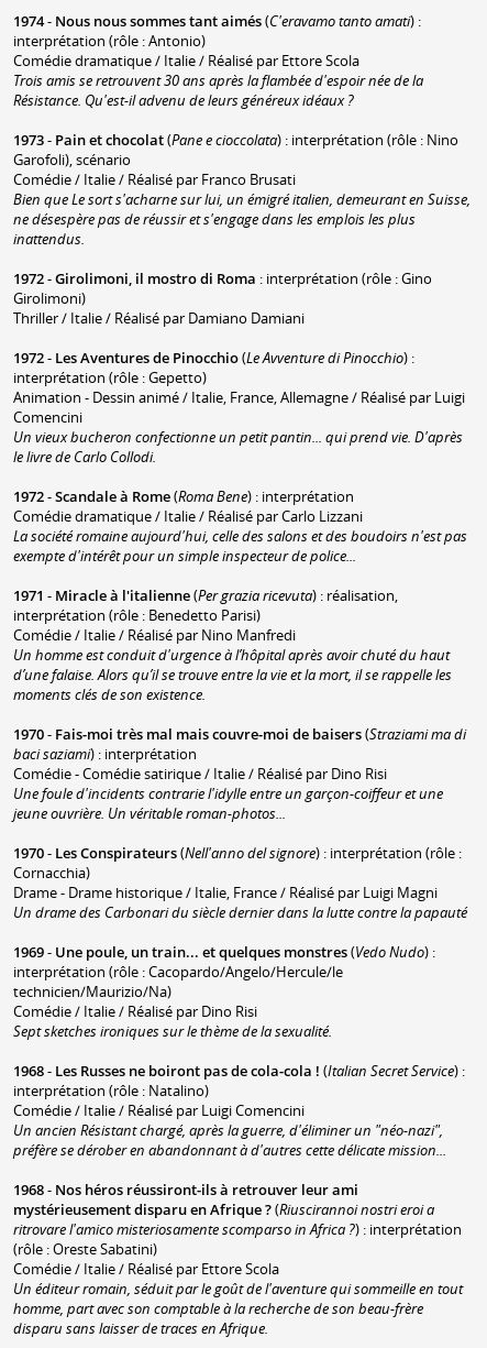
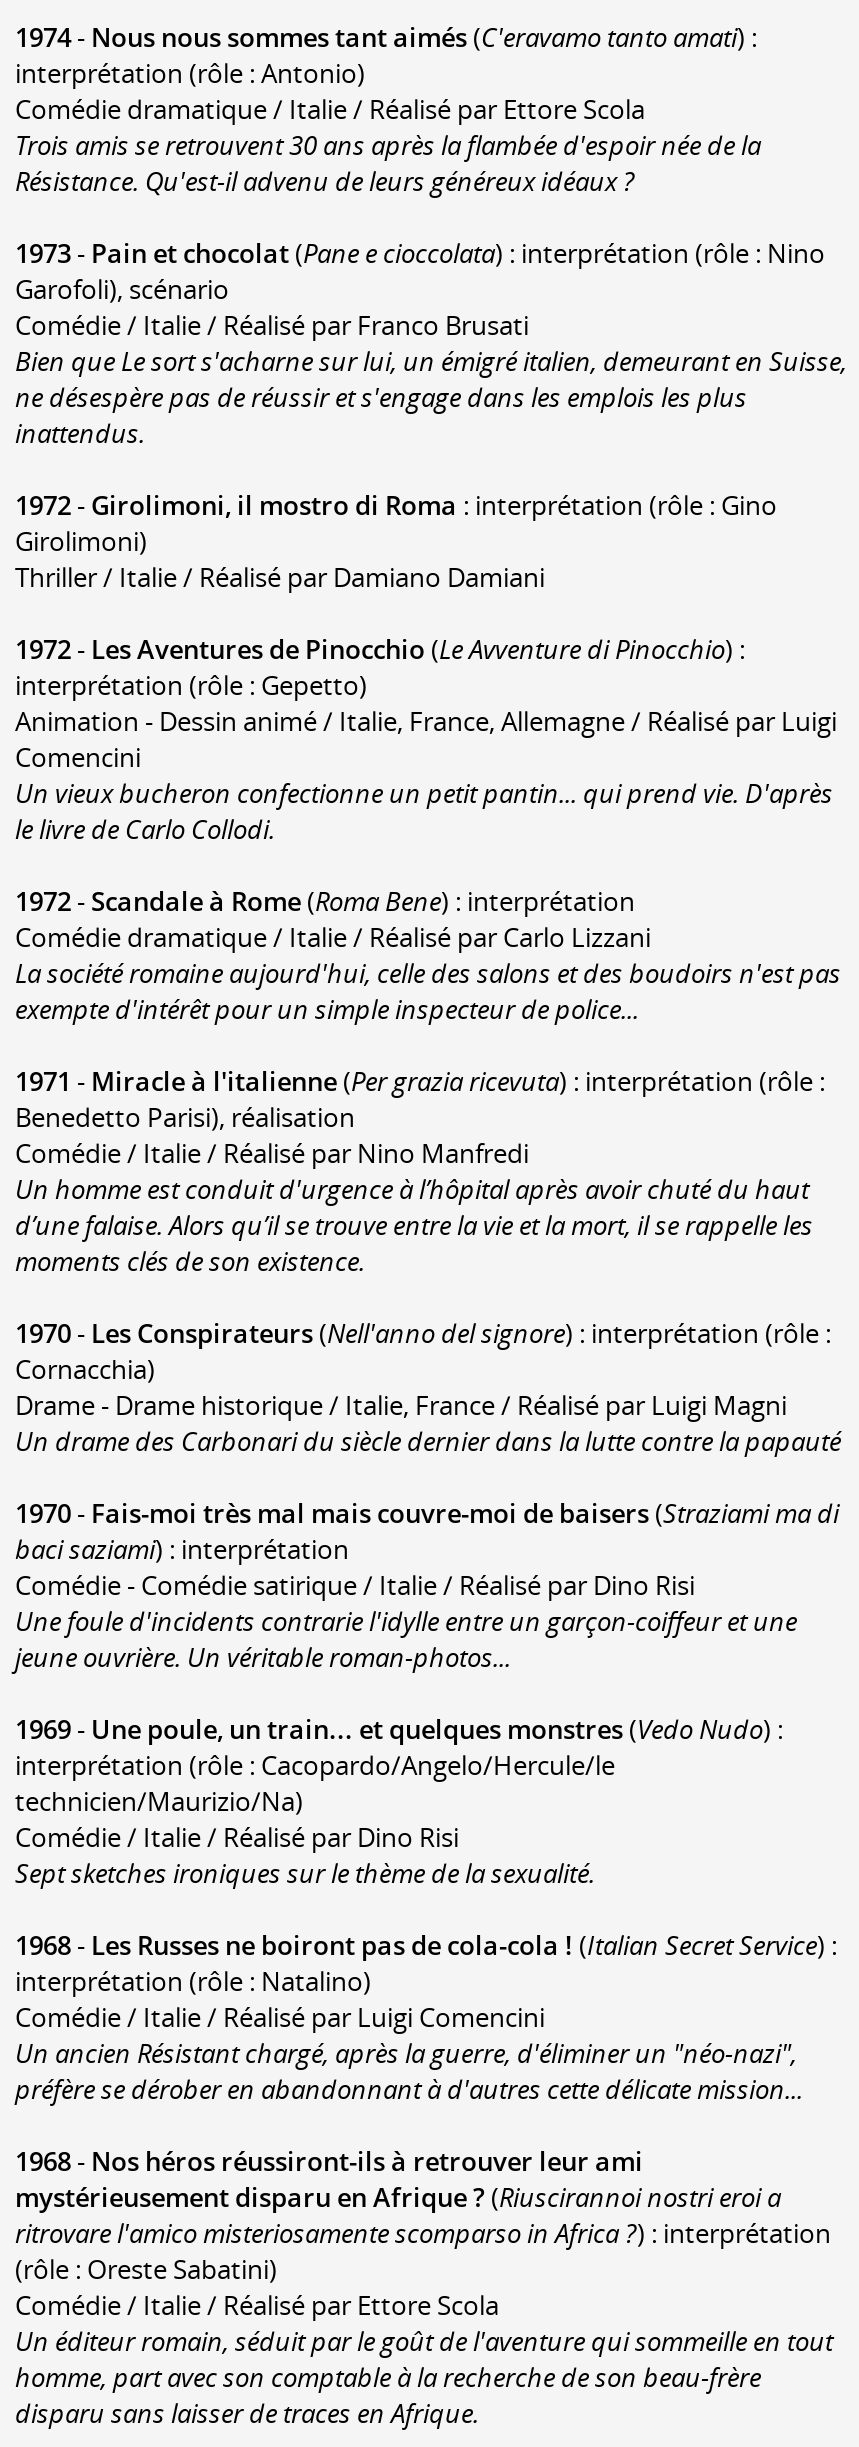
- 1971 - Miracle à l'italienne (Per grazia ricevuta) : réalisation,
- interprétation (rôle : Benedetto Parisi)
+ 1971 - Miracle à l'italienne (Per grazia ricevuta) : interprétation (rôle :
+ Benedetto Parisi), réalisation

moved down: 1970 - Fais-moi très mal mais couvre-moi de baisers (Straziami ma di | baci saziami) : interprétation | Comédie - Comédie satirique / Italie / Réalisé par Dino Risi | Une foule d'incidents contrarie l'idylle entre un garçon-coiffeur et une | jeune ouvrière. Un véritable roman-photos...

moved up: 1970 - Les Conspirateurs (Nell'anno del signore) : interprétation (rôle : | Cornacchia) | Drame - Drame historique / Italie, France / Réalisé par Luigi Magni | Un drame des Carbonari du siècle dernier dans la lutte contre la papauté
